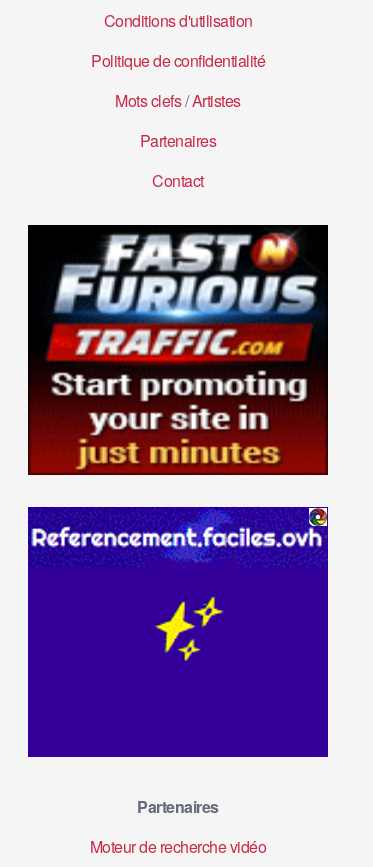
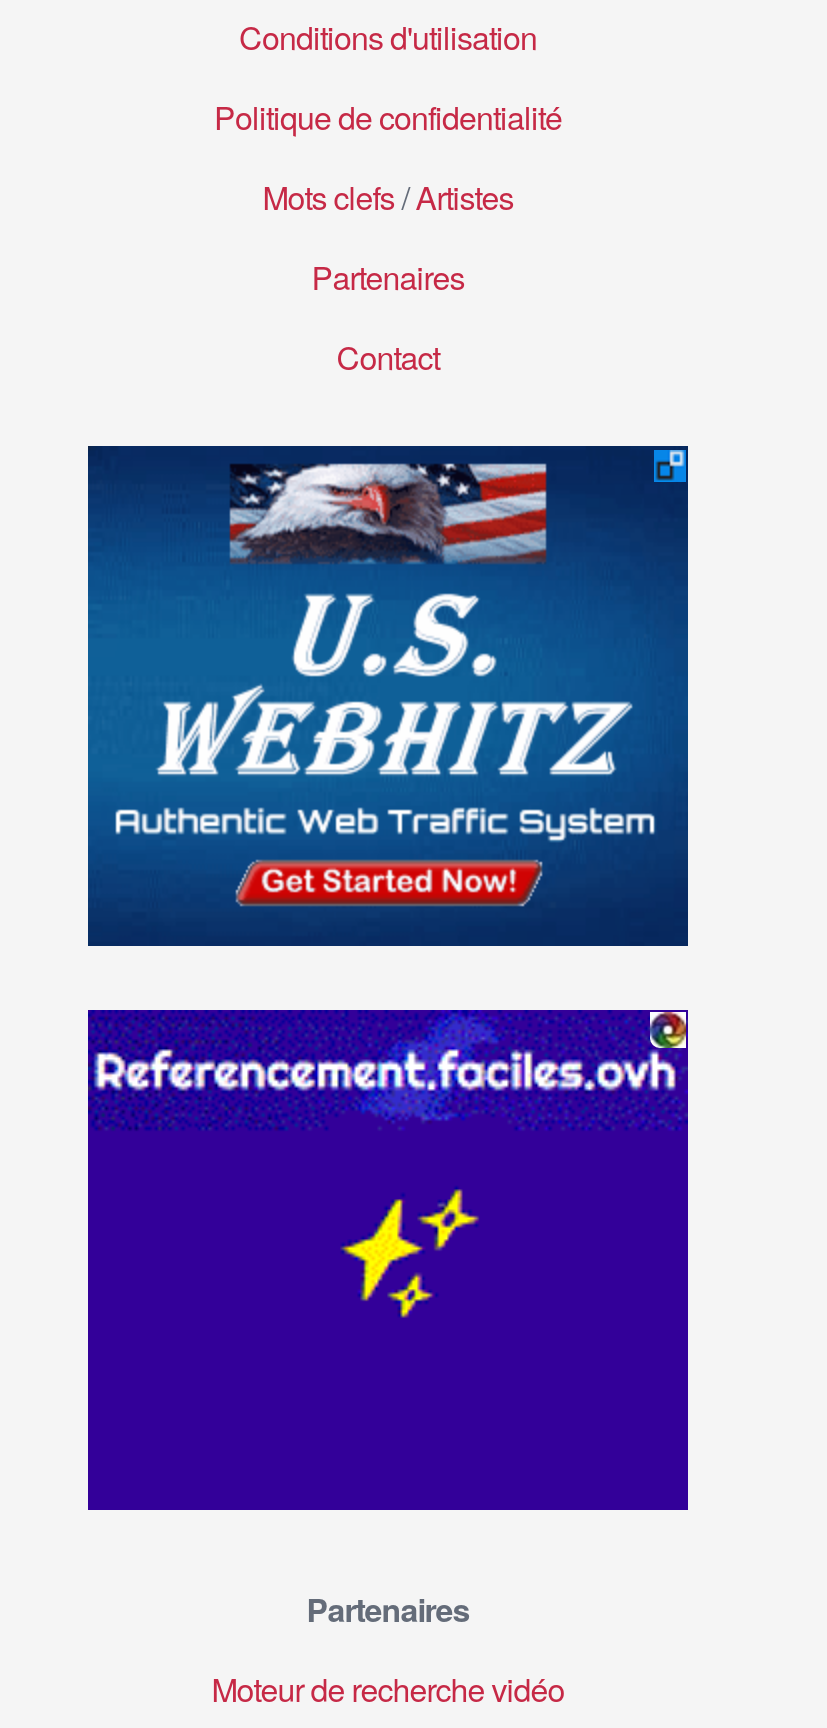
- [image]
+ [image]
